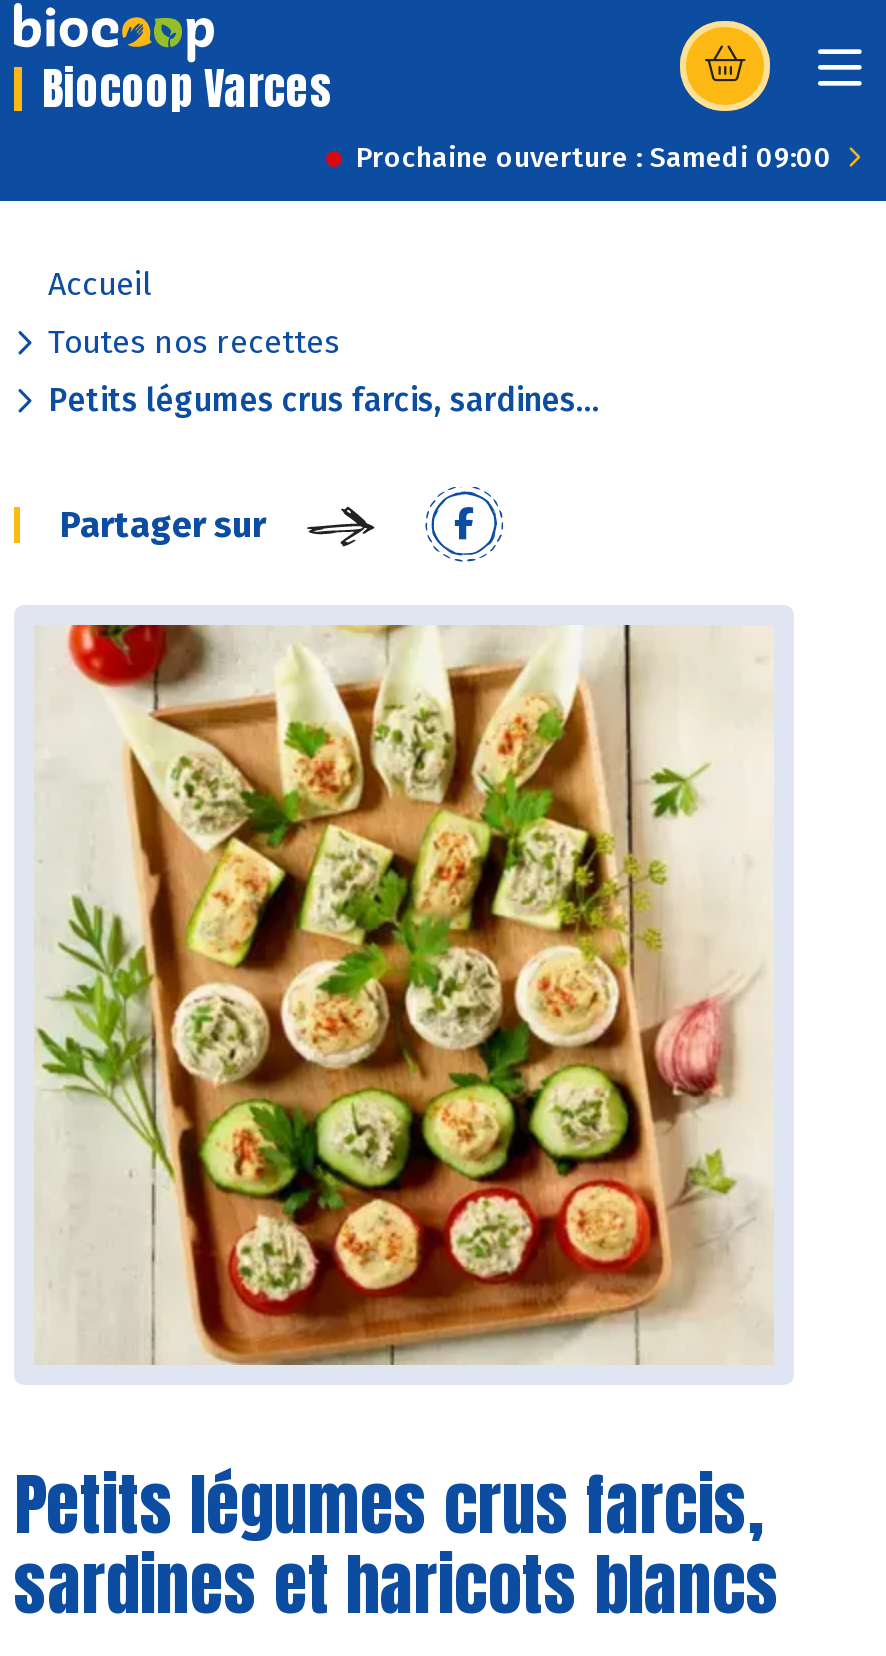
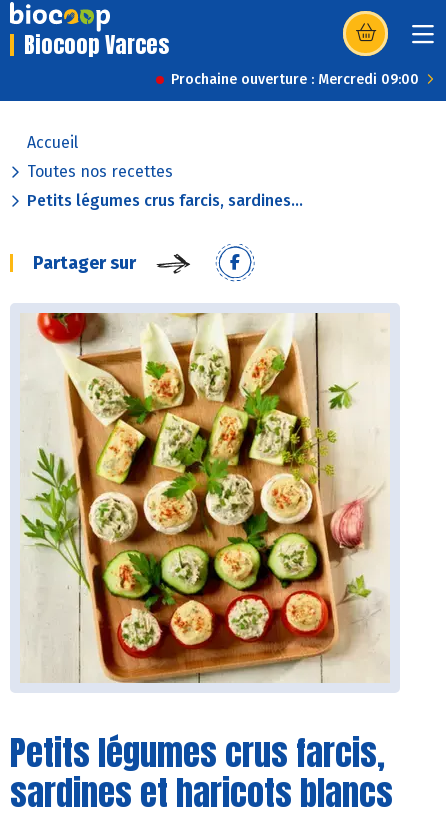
- Prochaine ouverture : Samedi 09:00
+ Prochaine ouverture : Mercredi 09:00
